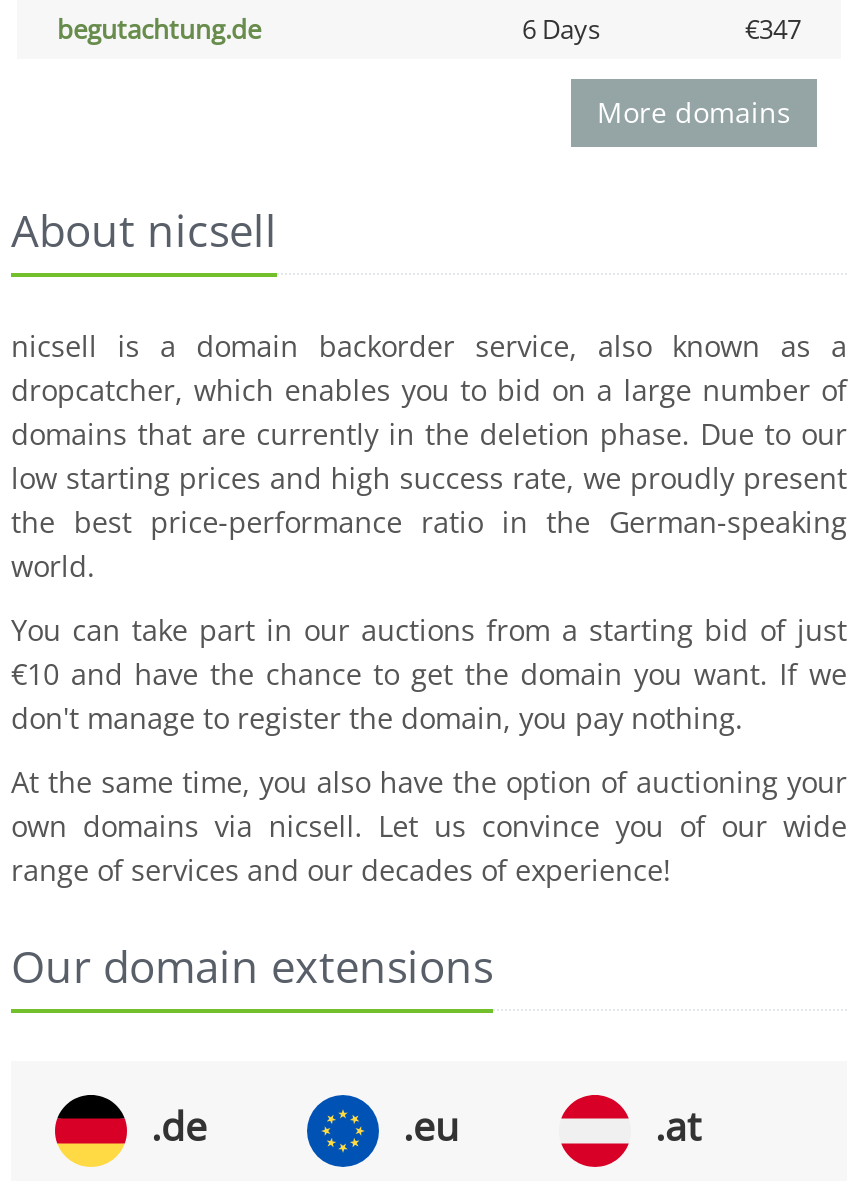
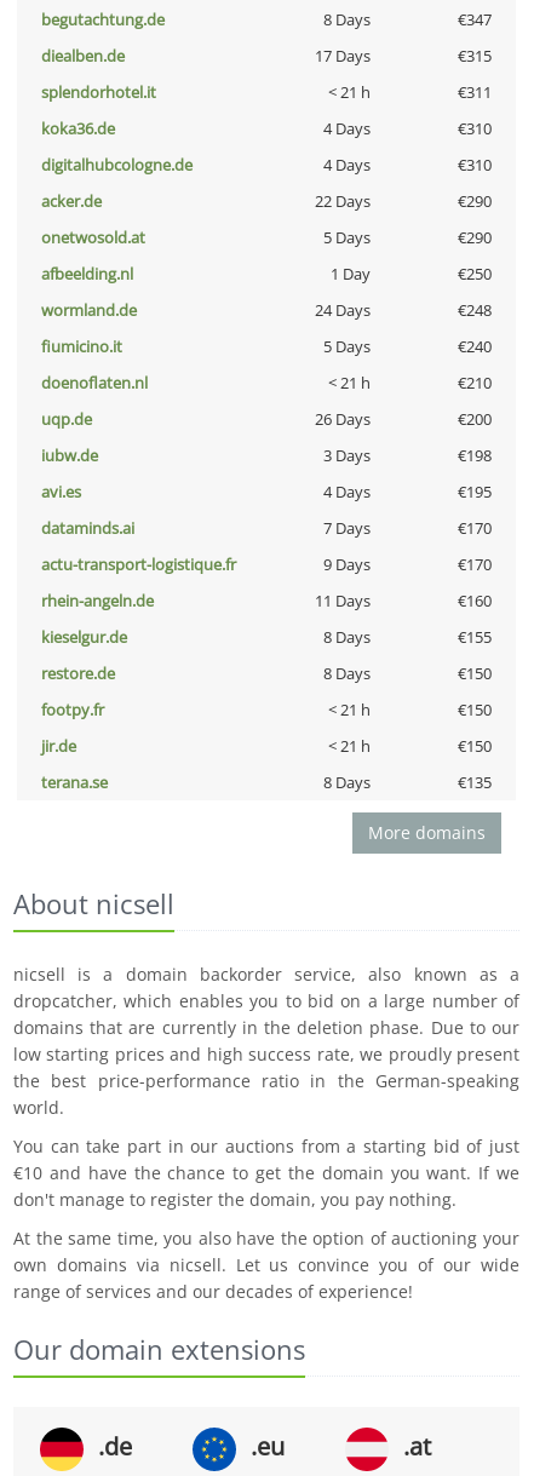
- 6 Days
+ 8 Days

+ diealben.de
+ 17 Days
+ €315
+ splendorhotel.it
+ < 21 h
+ €311
+ koka36.de
+ 4 Days
+ €310
+ digitalhubcologne.de
+ 4 Days
+ €310
+ acker.de
+ 22 Days
+ €290
+ onetwosold.at
+ 5 Days
+ €290
+ afbeelding.nl
+ 1 Day
+ €250
+ wormland.de
+ 24 Days
+ €248
+ fiumicino.it
+ 5 Days
+ €240
+ doenoflaten.nl
+ < 21 h
+ €210
+ uqp.de
+ 26 Days
+ €200
+ iubw.de
+ 3 Days
+ €198
+ avi.es
+ 4 Days
+ €195
+ dataminds.ai
+ 7 Days
+ €170
+ actu-transport-logistique.fr
+ 9 Days
+ €170
+ rhein-angeln.de
+ 11 Days
+ €160
+ kieselgur.de
+ 8 Days
+ €155
+ restore.de
+ 8 Days
+ €150
+ footpy.fr
+ < 21 h
+ €150
+ jir.de
+ < 21 h
+ €150
+ terana.se
+ 8 Days
+ €135
